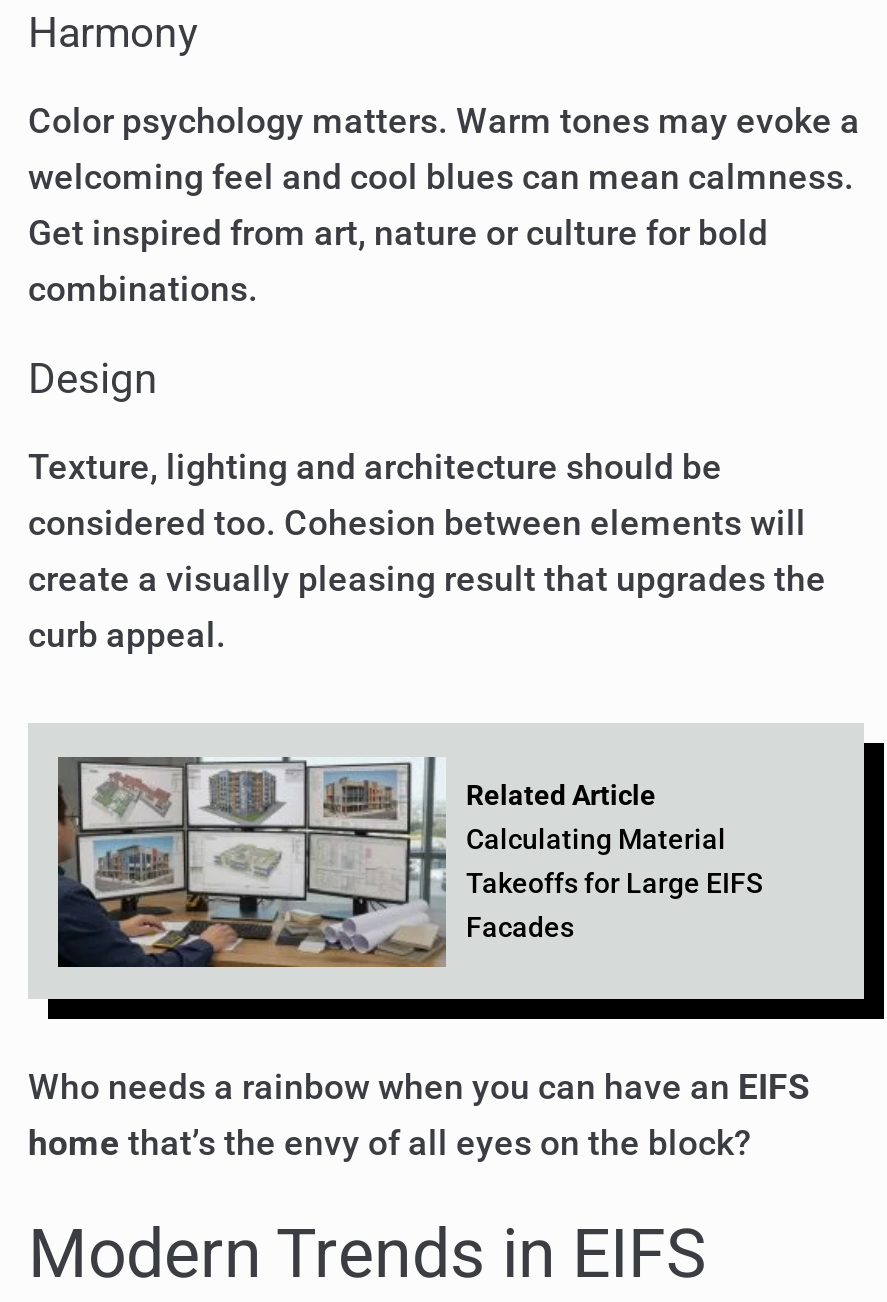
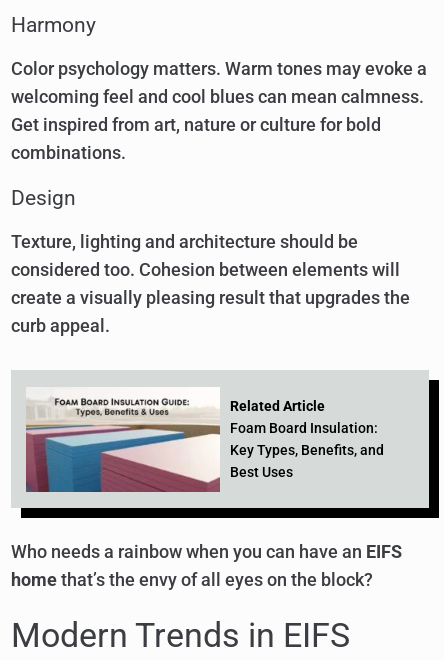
- [image]
- Calculating Material
- Takeoffs for Large EIFS
- Facades
+ [image]
+ Foam Board Insulation:
+ Key Types, Benefits, and
+ Best Uses
